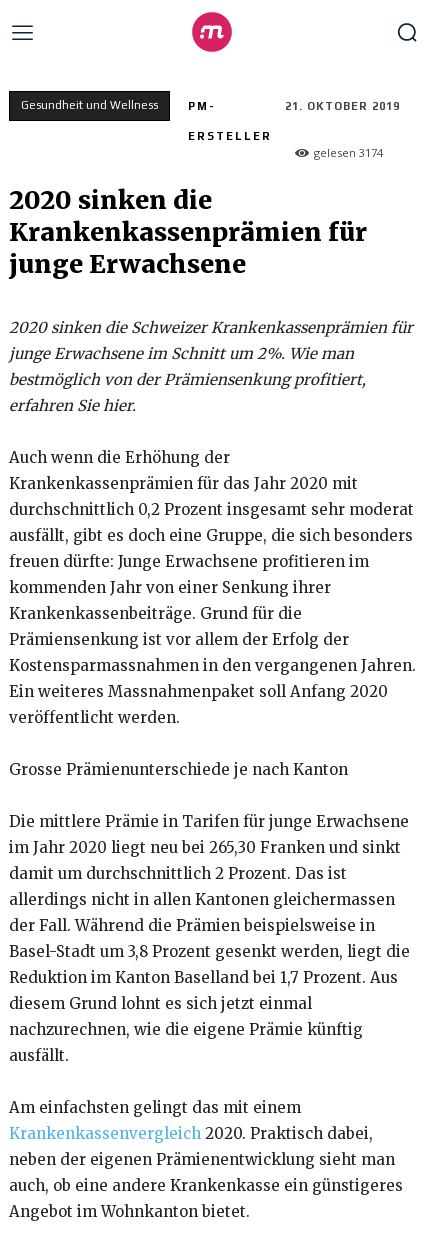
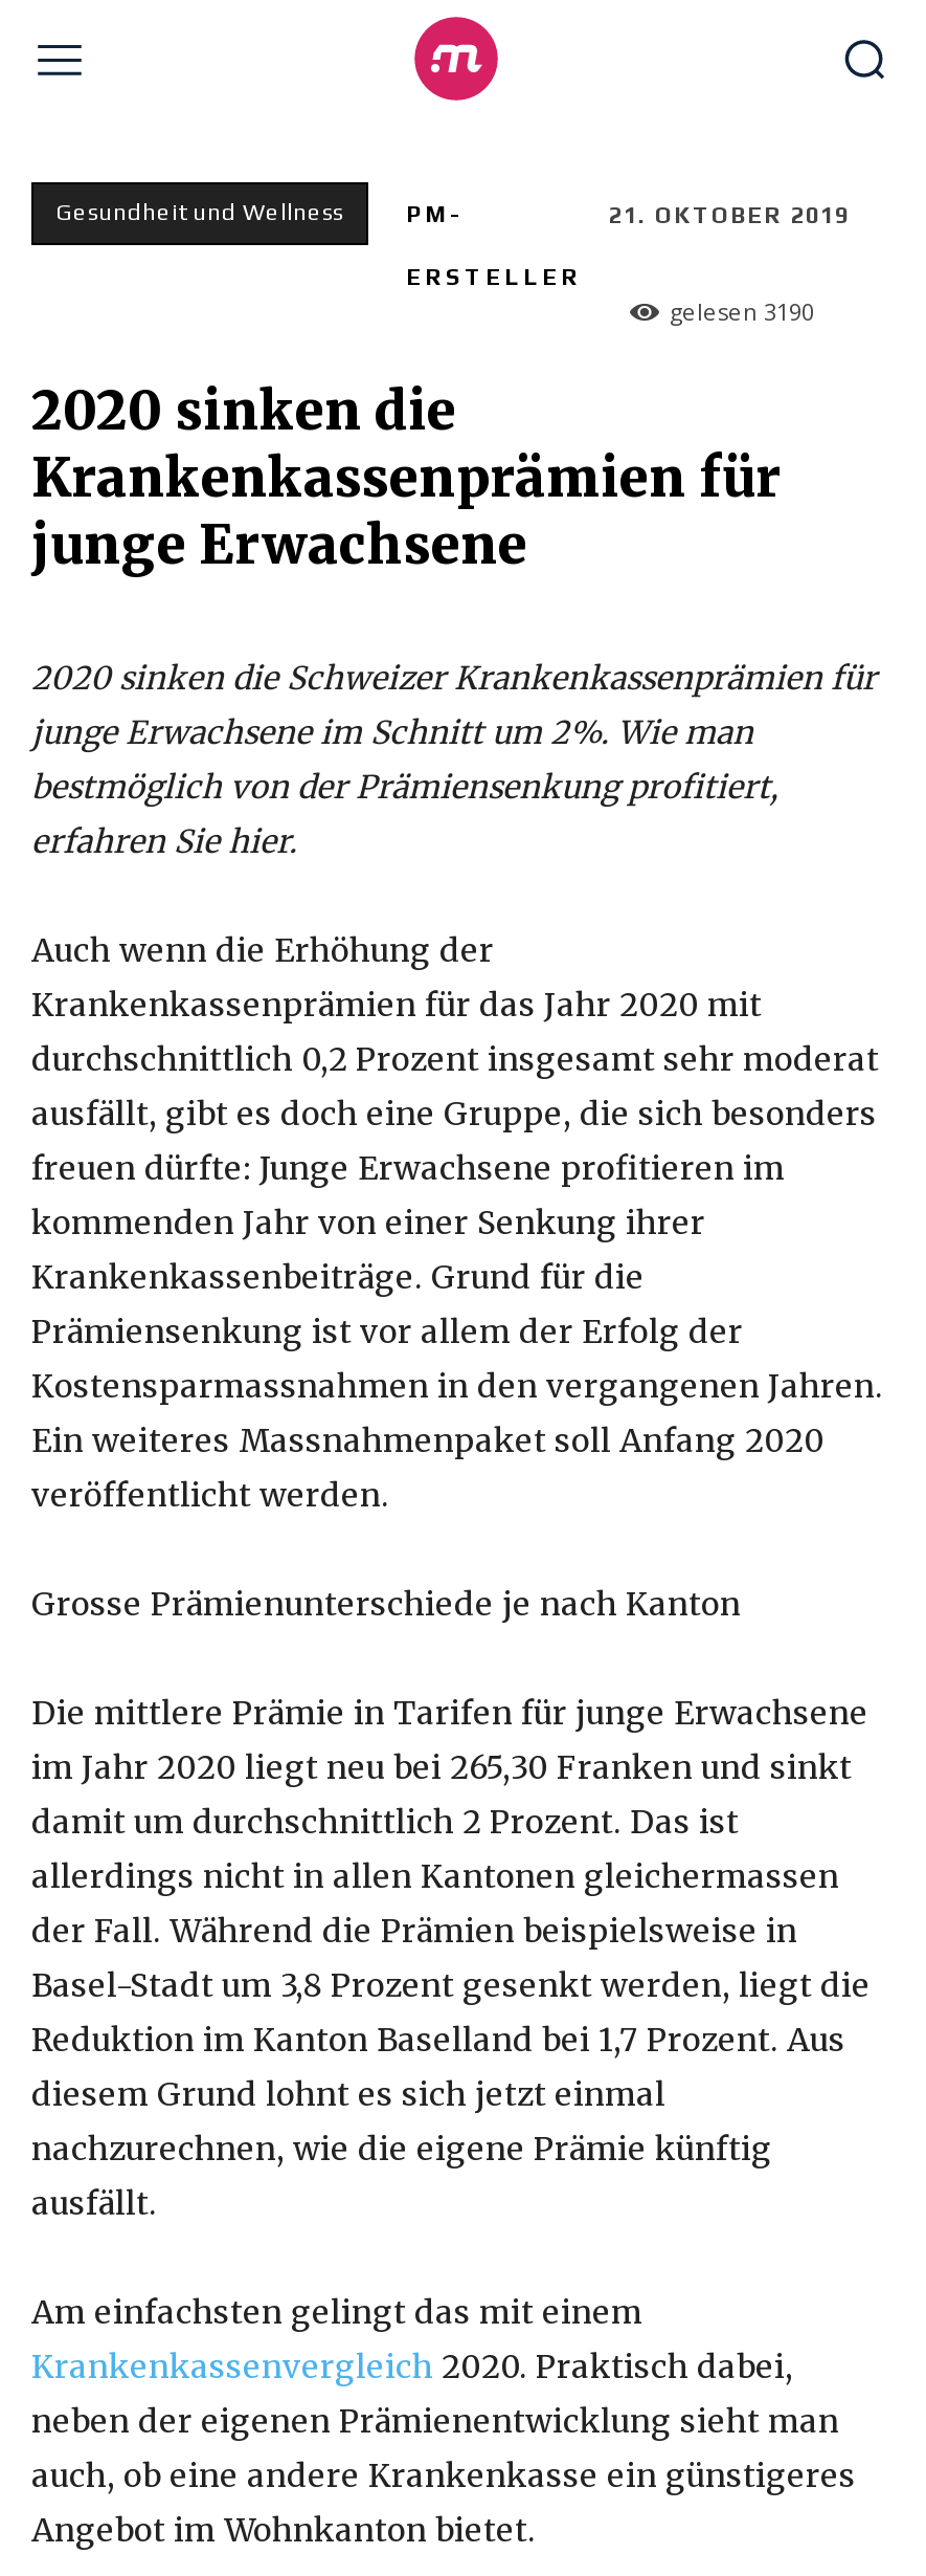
- gelesen 3174
+ gelesen 3190
